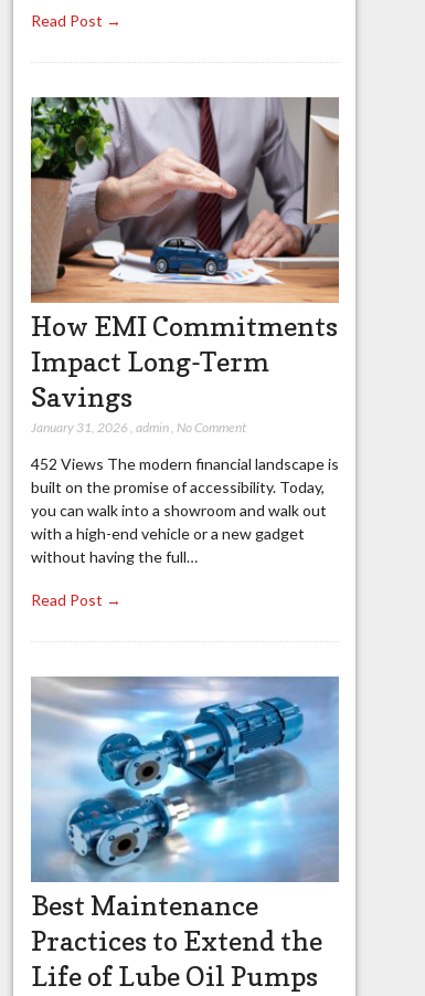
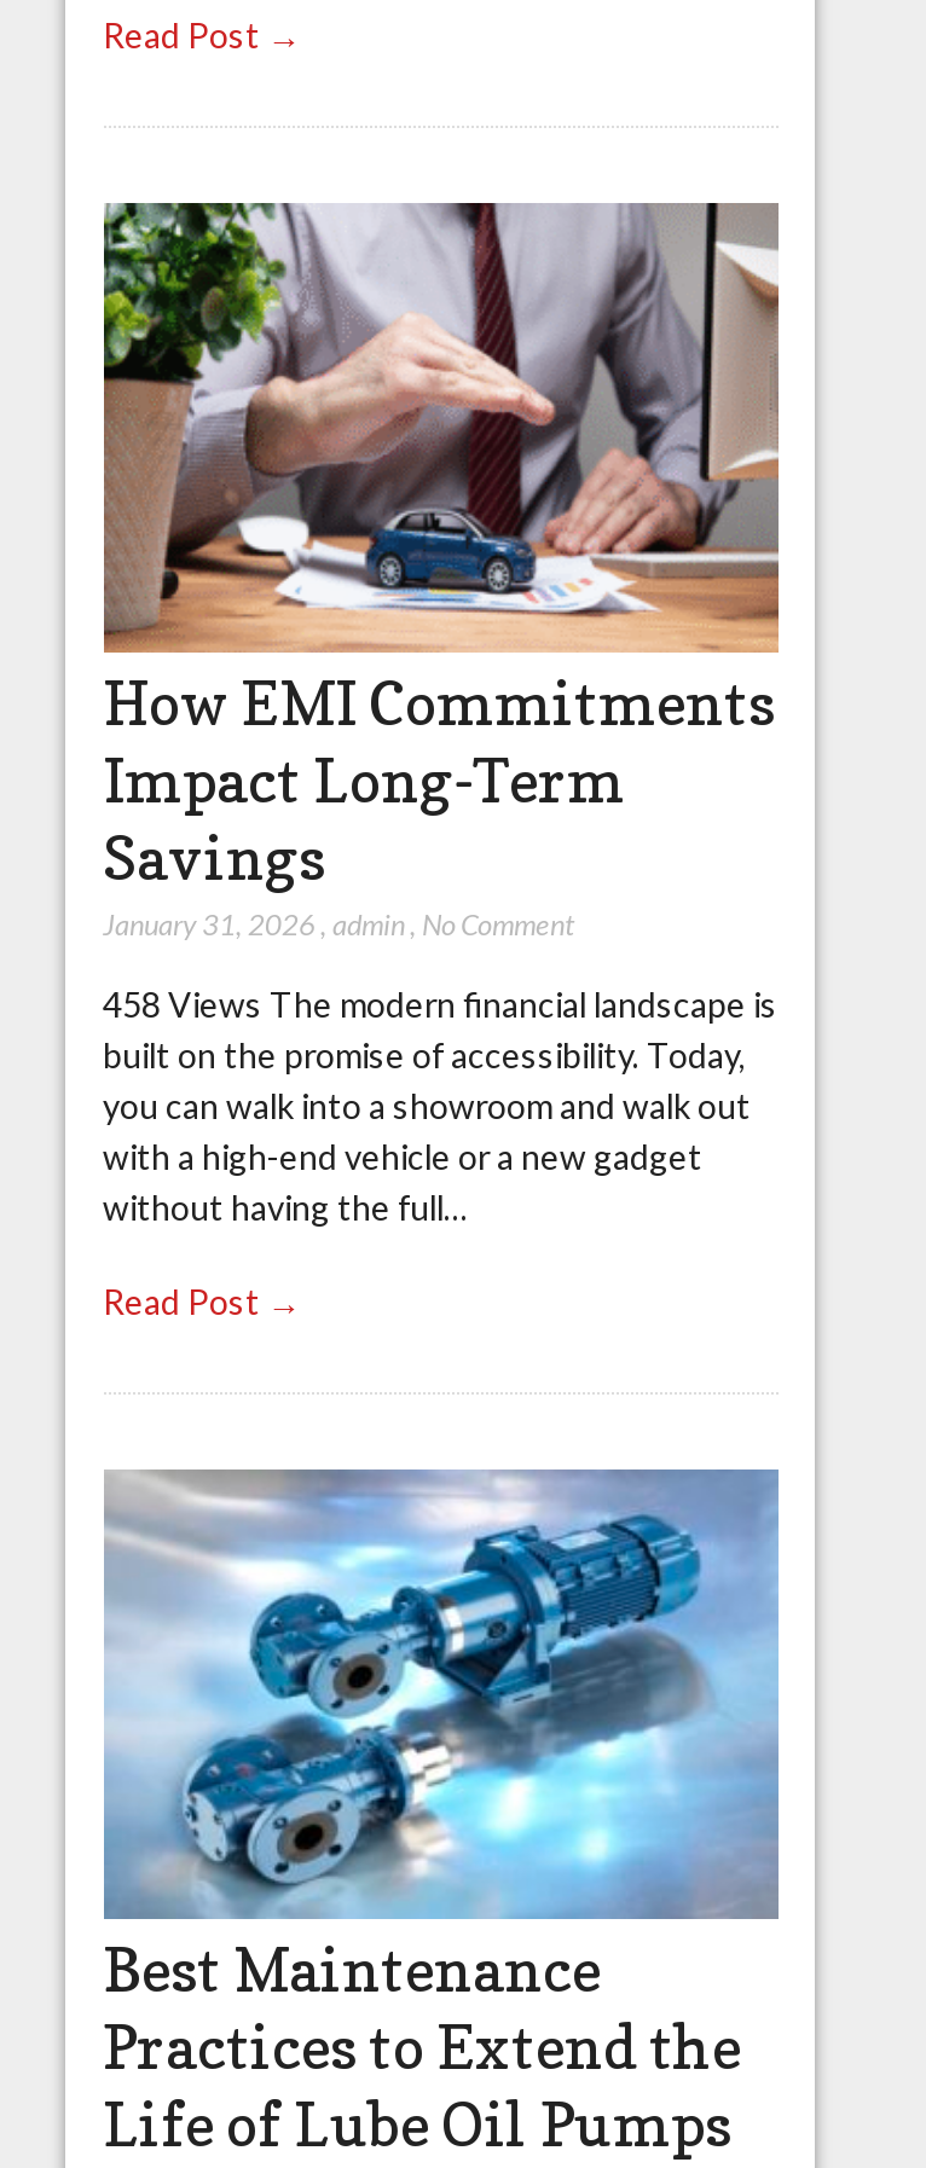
- 452 Views The modern financial landscape is
+ 458 Views The modern financial landscape is
